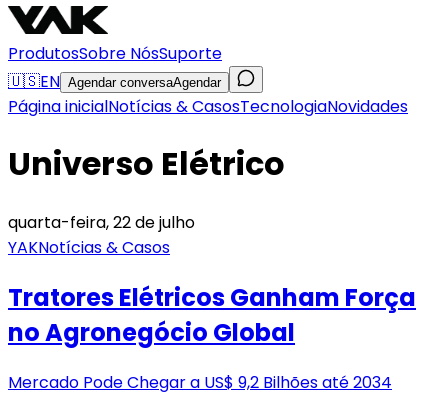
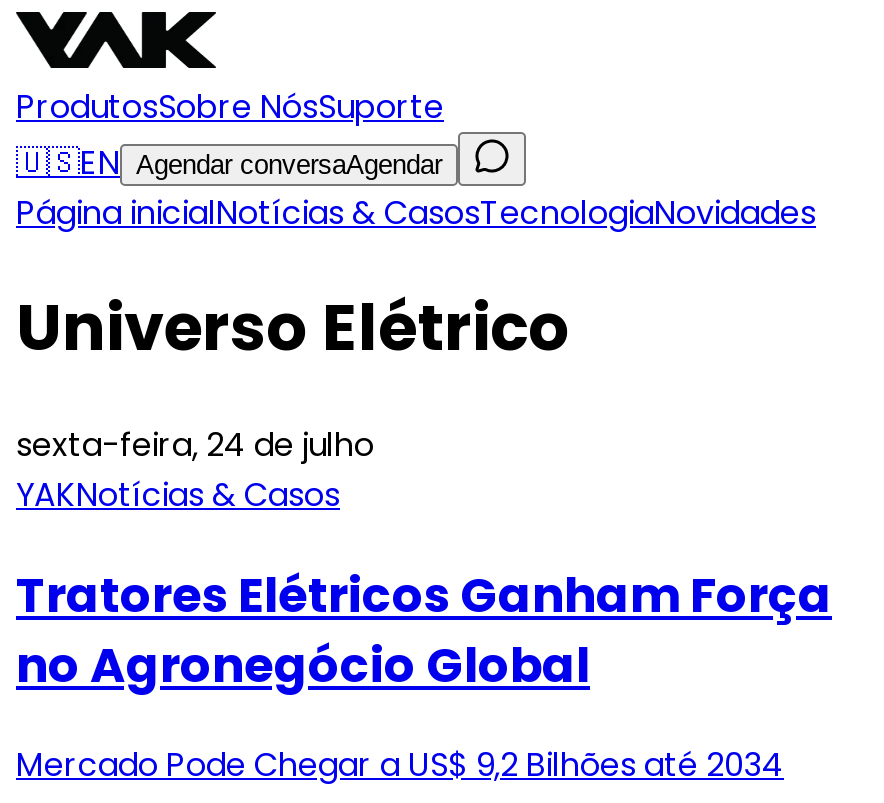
- quarta-feira, 22 de julho
+ sexta-feira, 24 de julho
